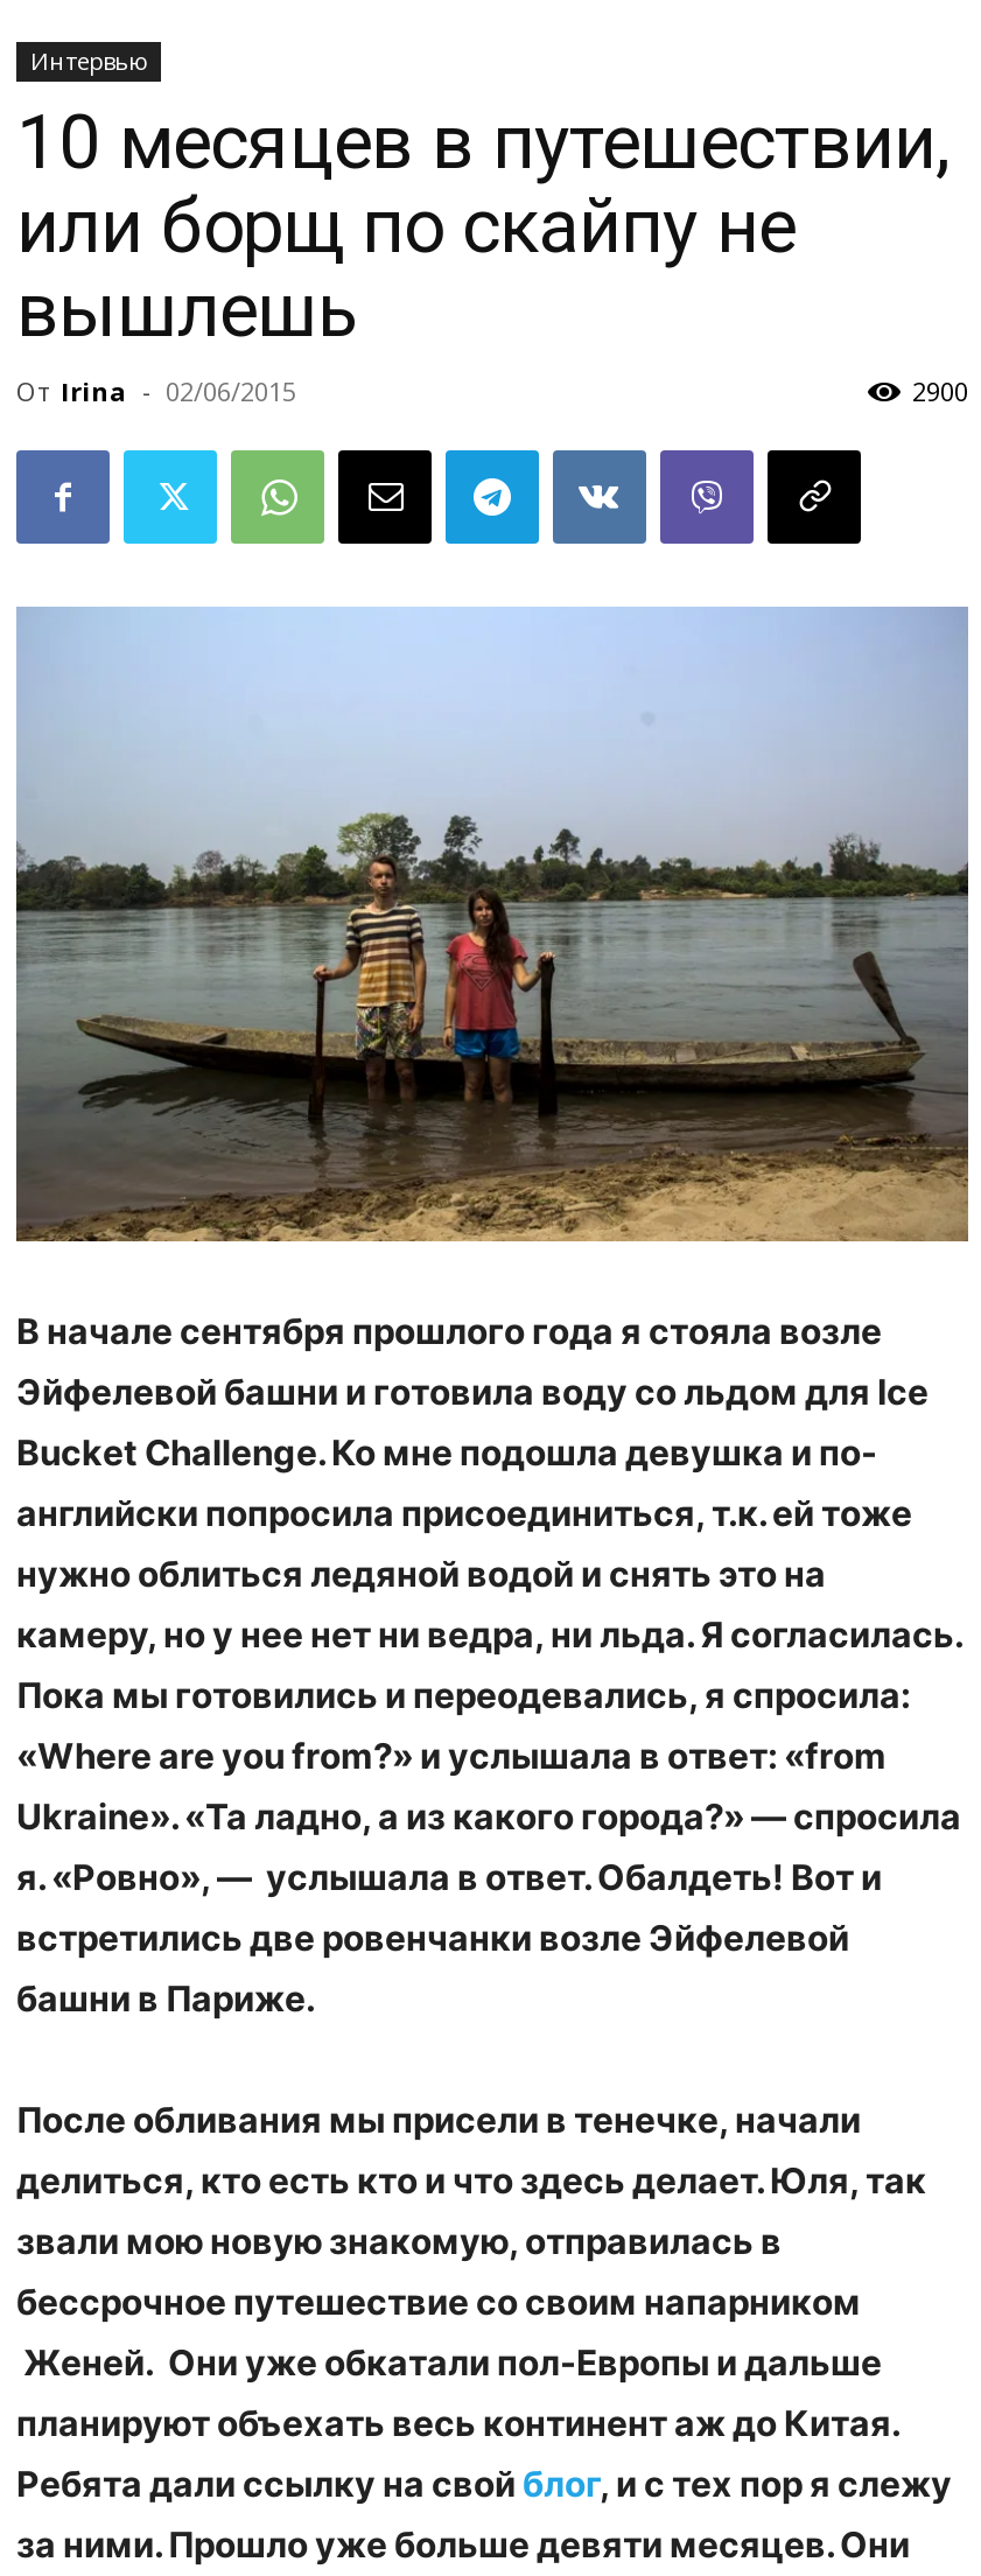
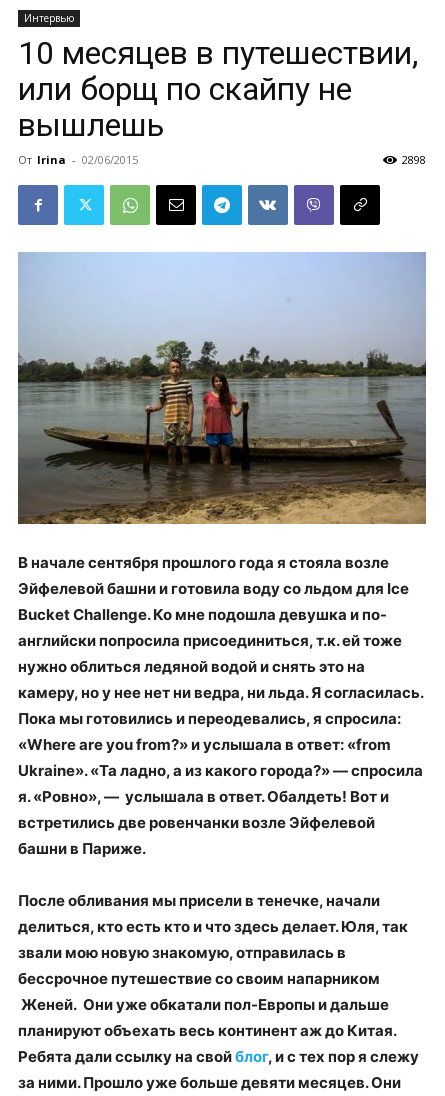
- 2900
+ 2898
